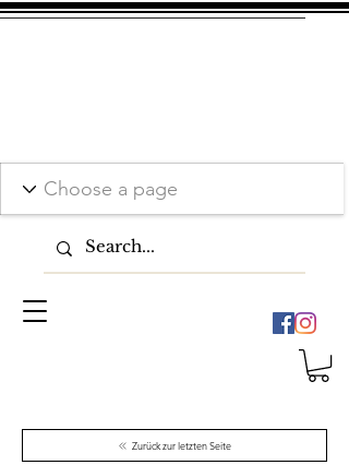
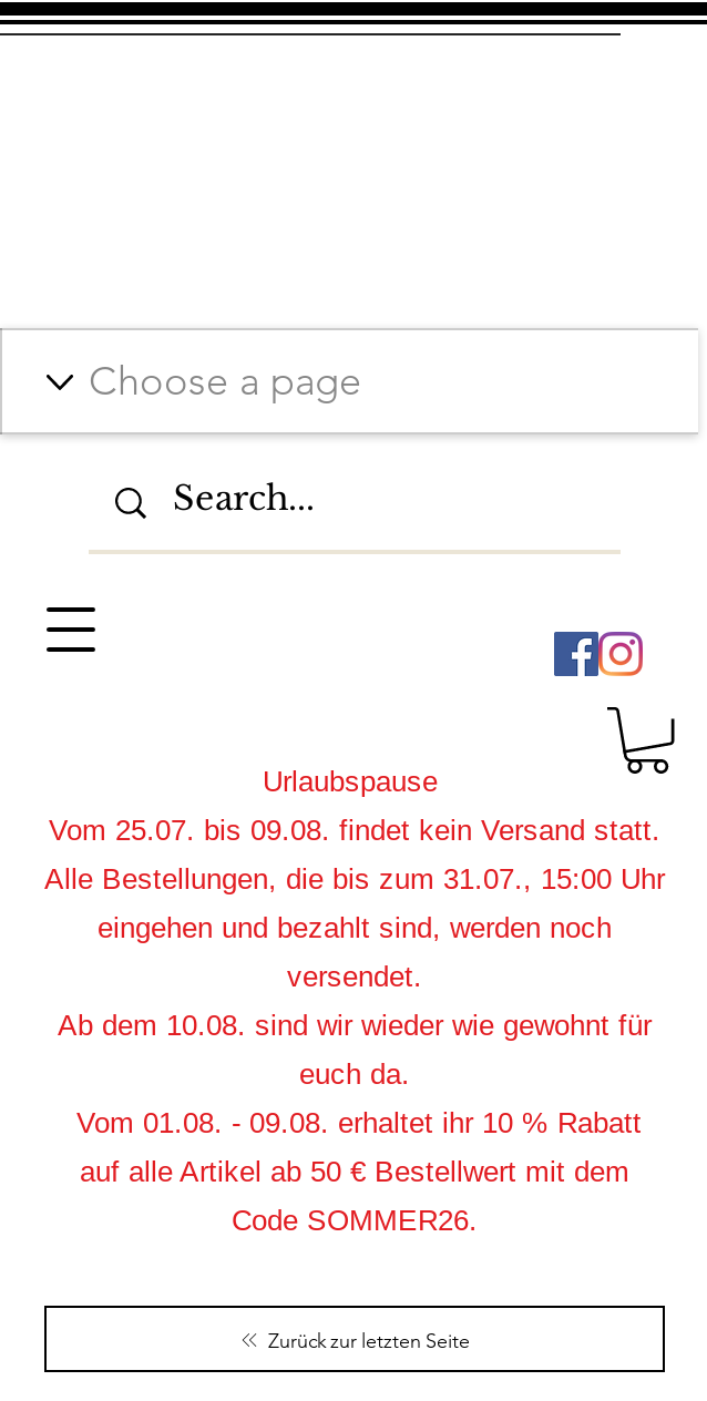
+ Urlaubspause
+ Vom 25.07. bis 09.08. findet kein Versand statt.
+ Alle Bestellungen, die bis zum 31.07., 15:00 Uhr
+ eingehen und bezahlt sind, werden noch
+ versendet.
+ Ab dem 10.08. sind wir wieder wie gewohnt für
+ euch da.
+ Vom 01.08. - 09.08. erhaltet ihr 10 % Rabatt
+ auf alle Artikel ab 50 € Bestellwert mit dem
+ Code SOMMER26.
